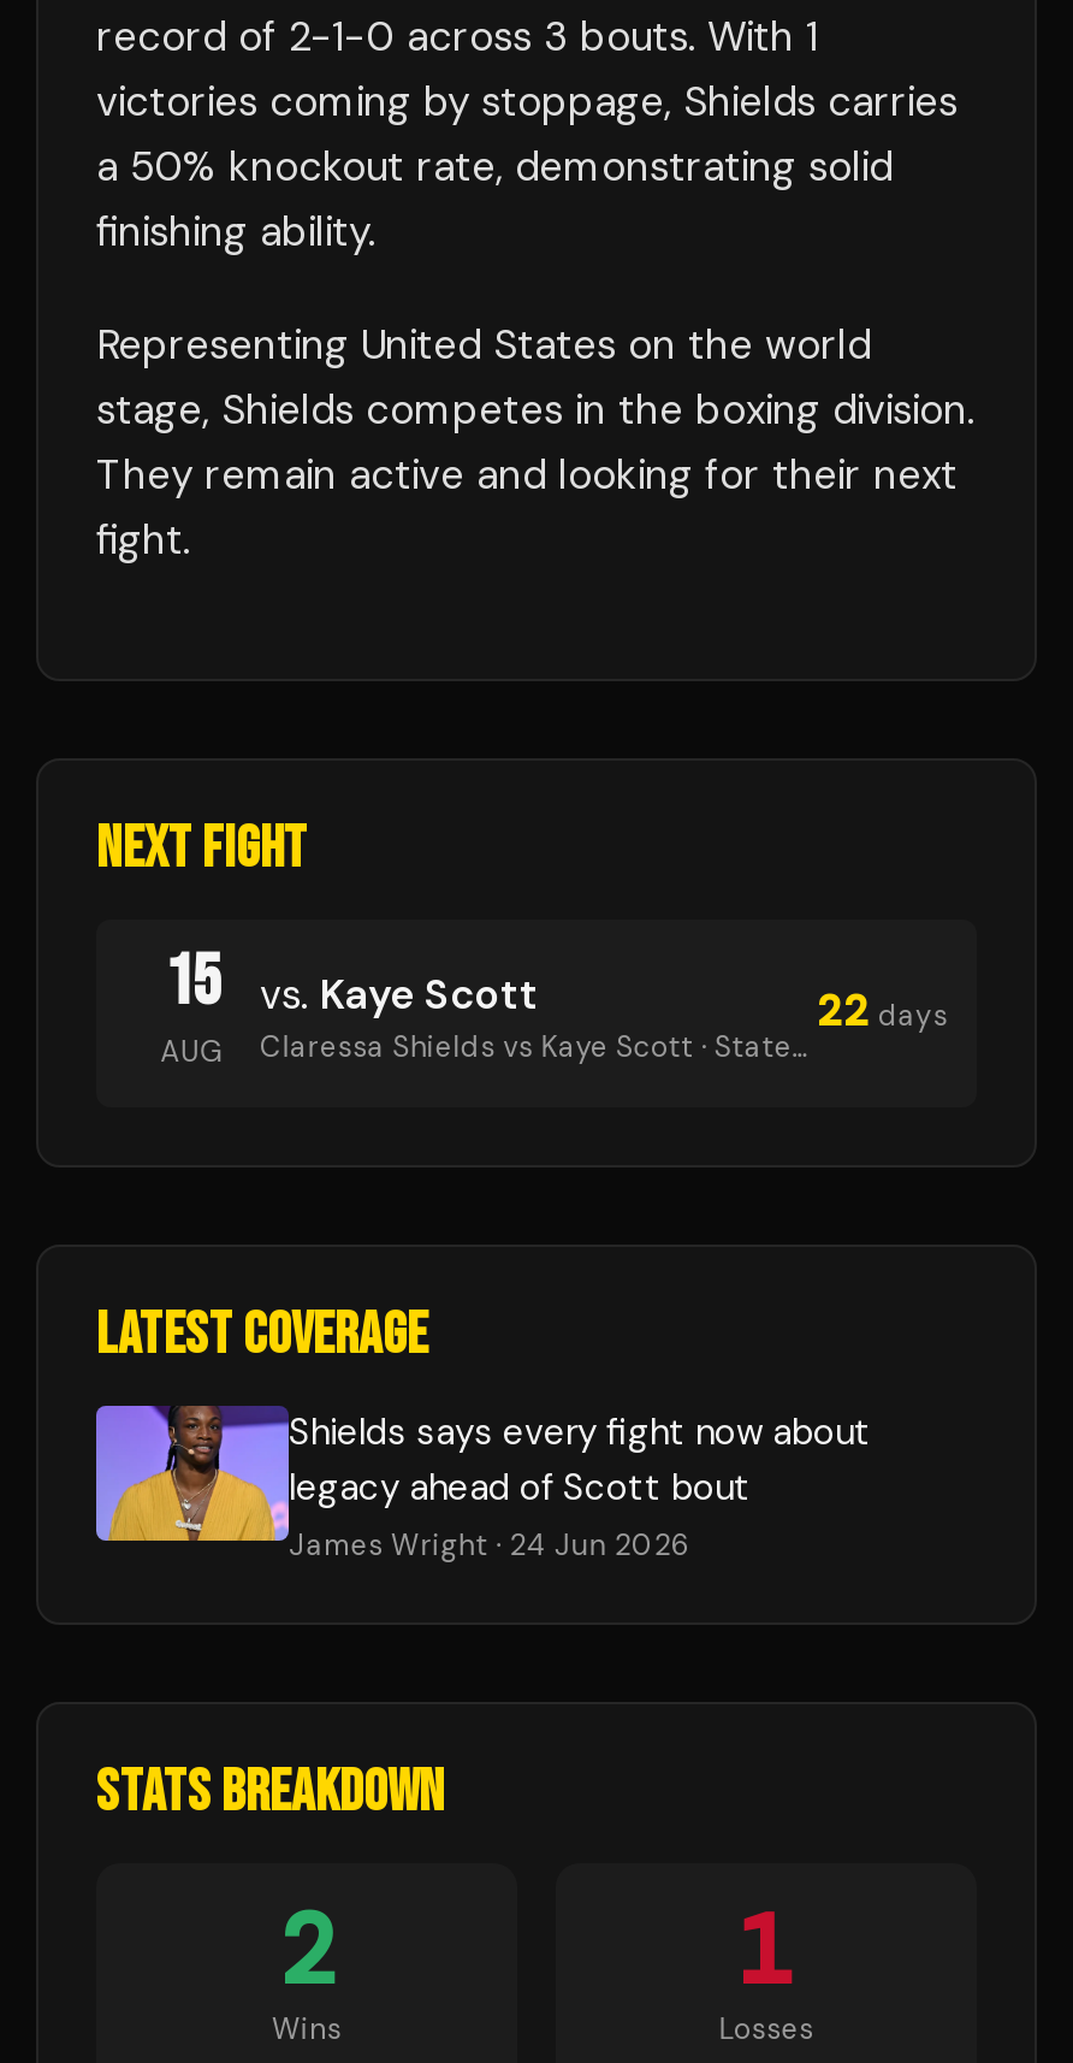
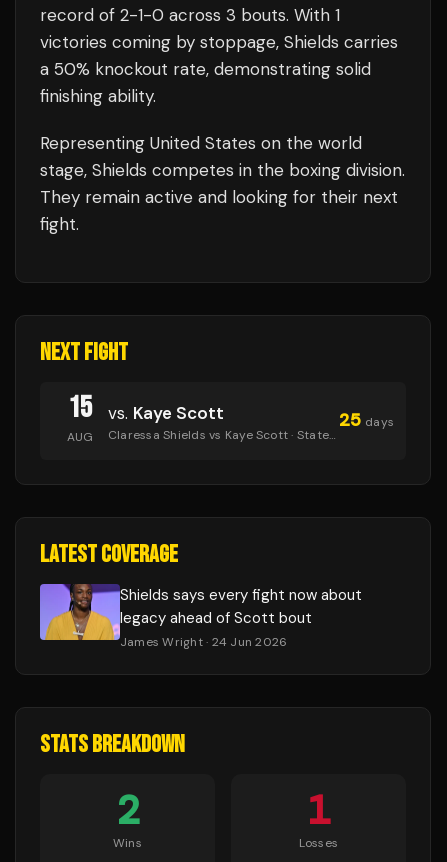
- 22 days
+ 25 days
